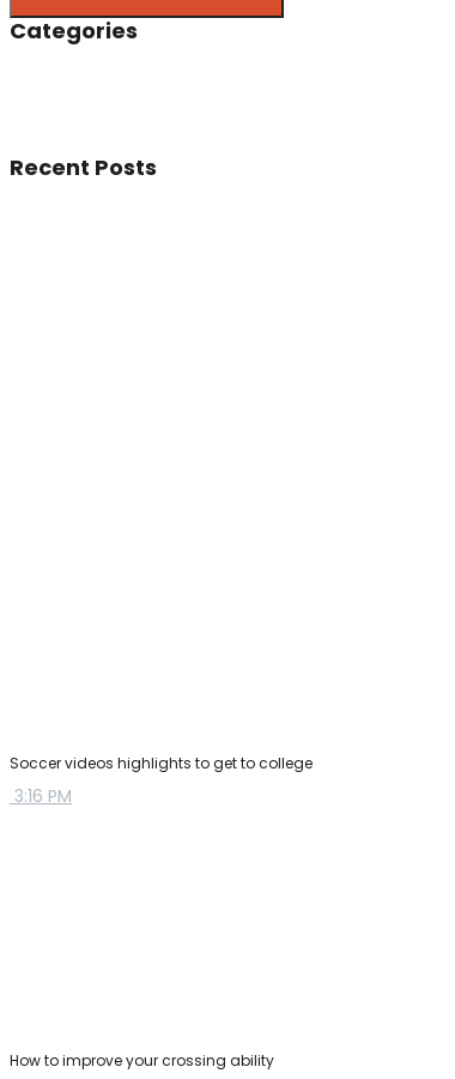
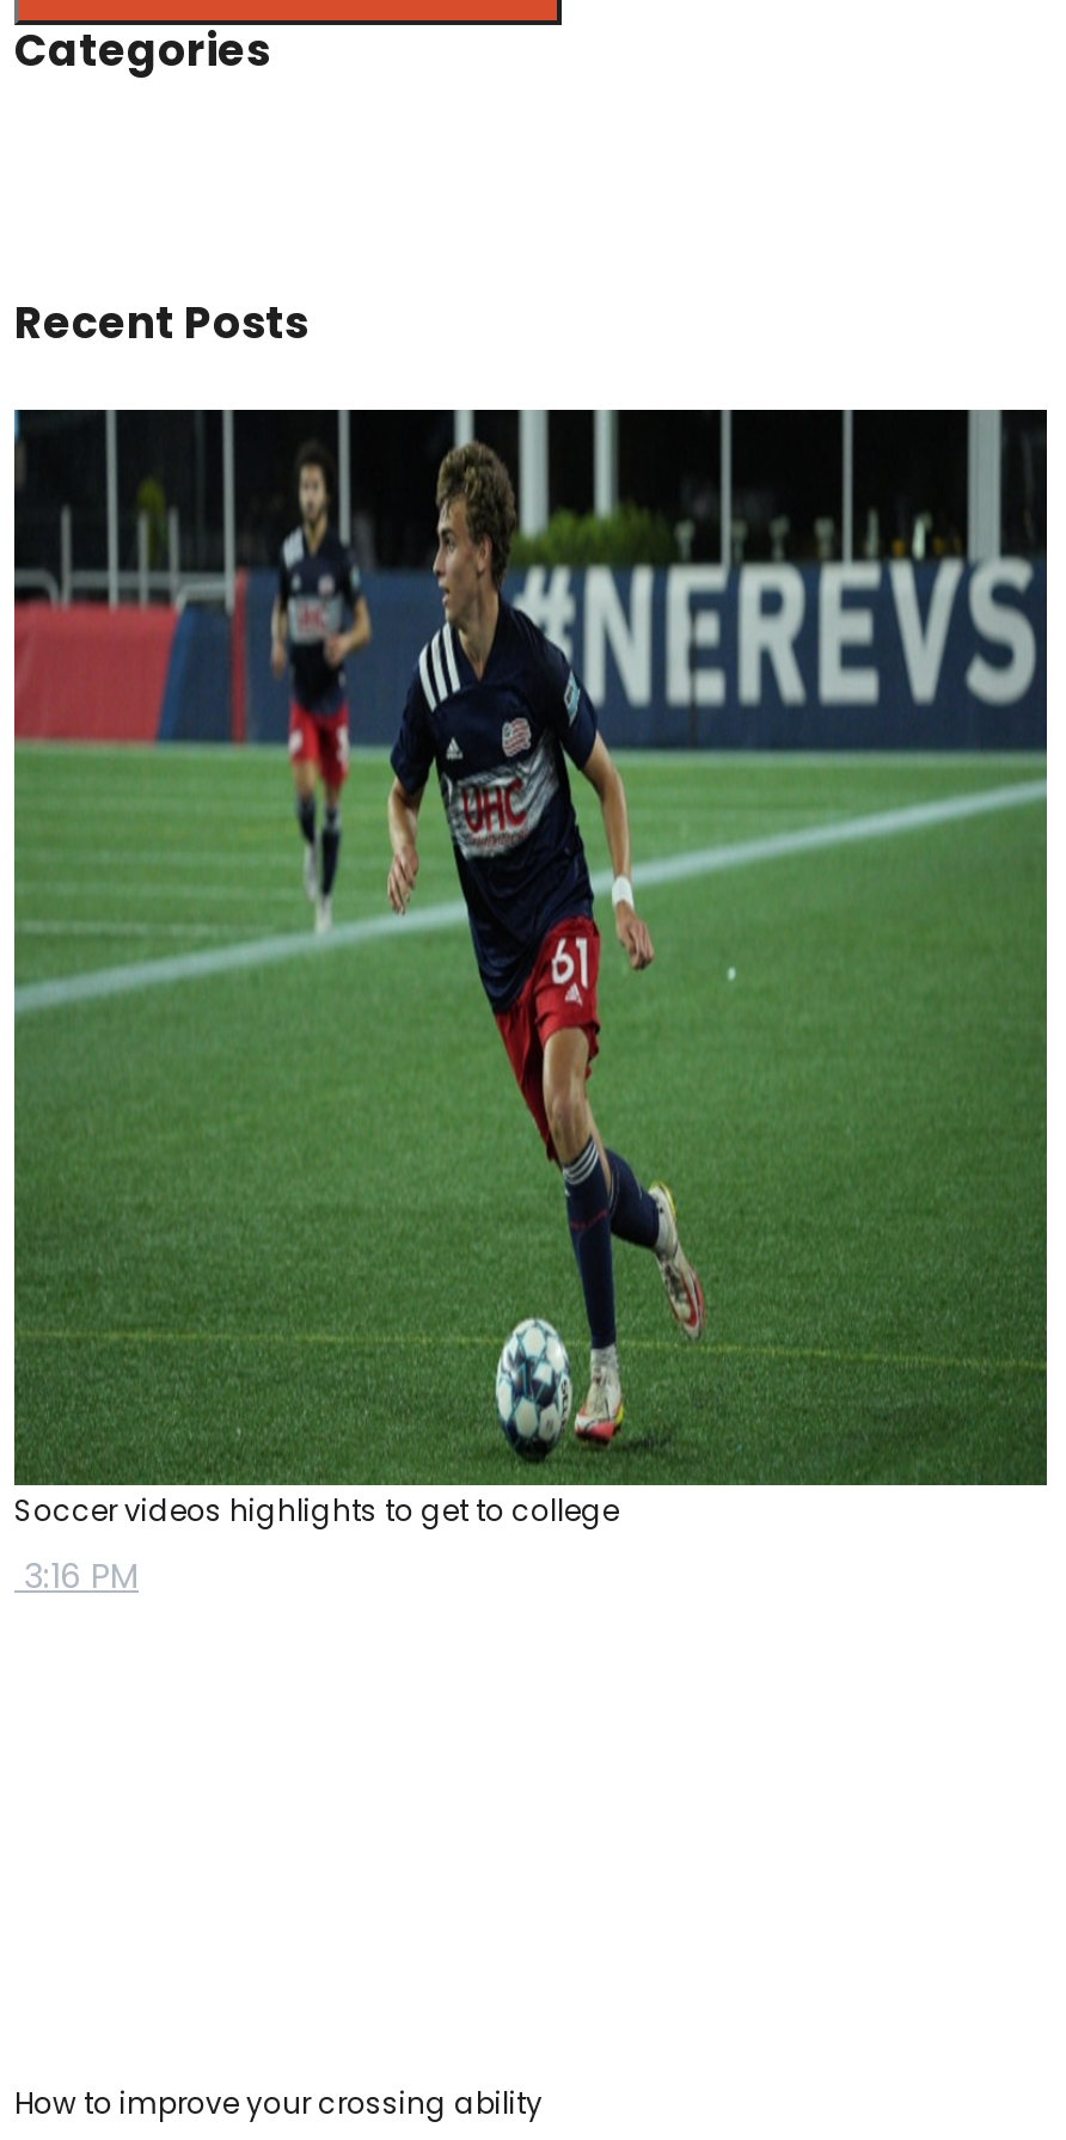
+ [image]
